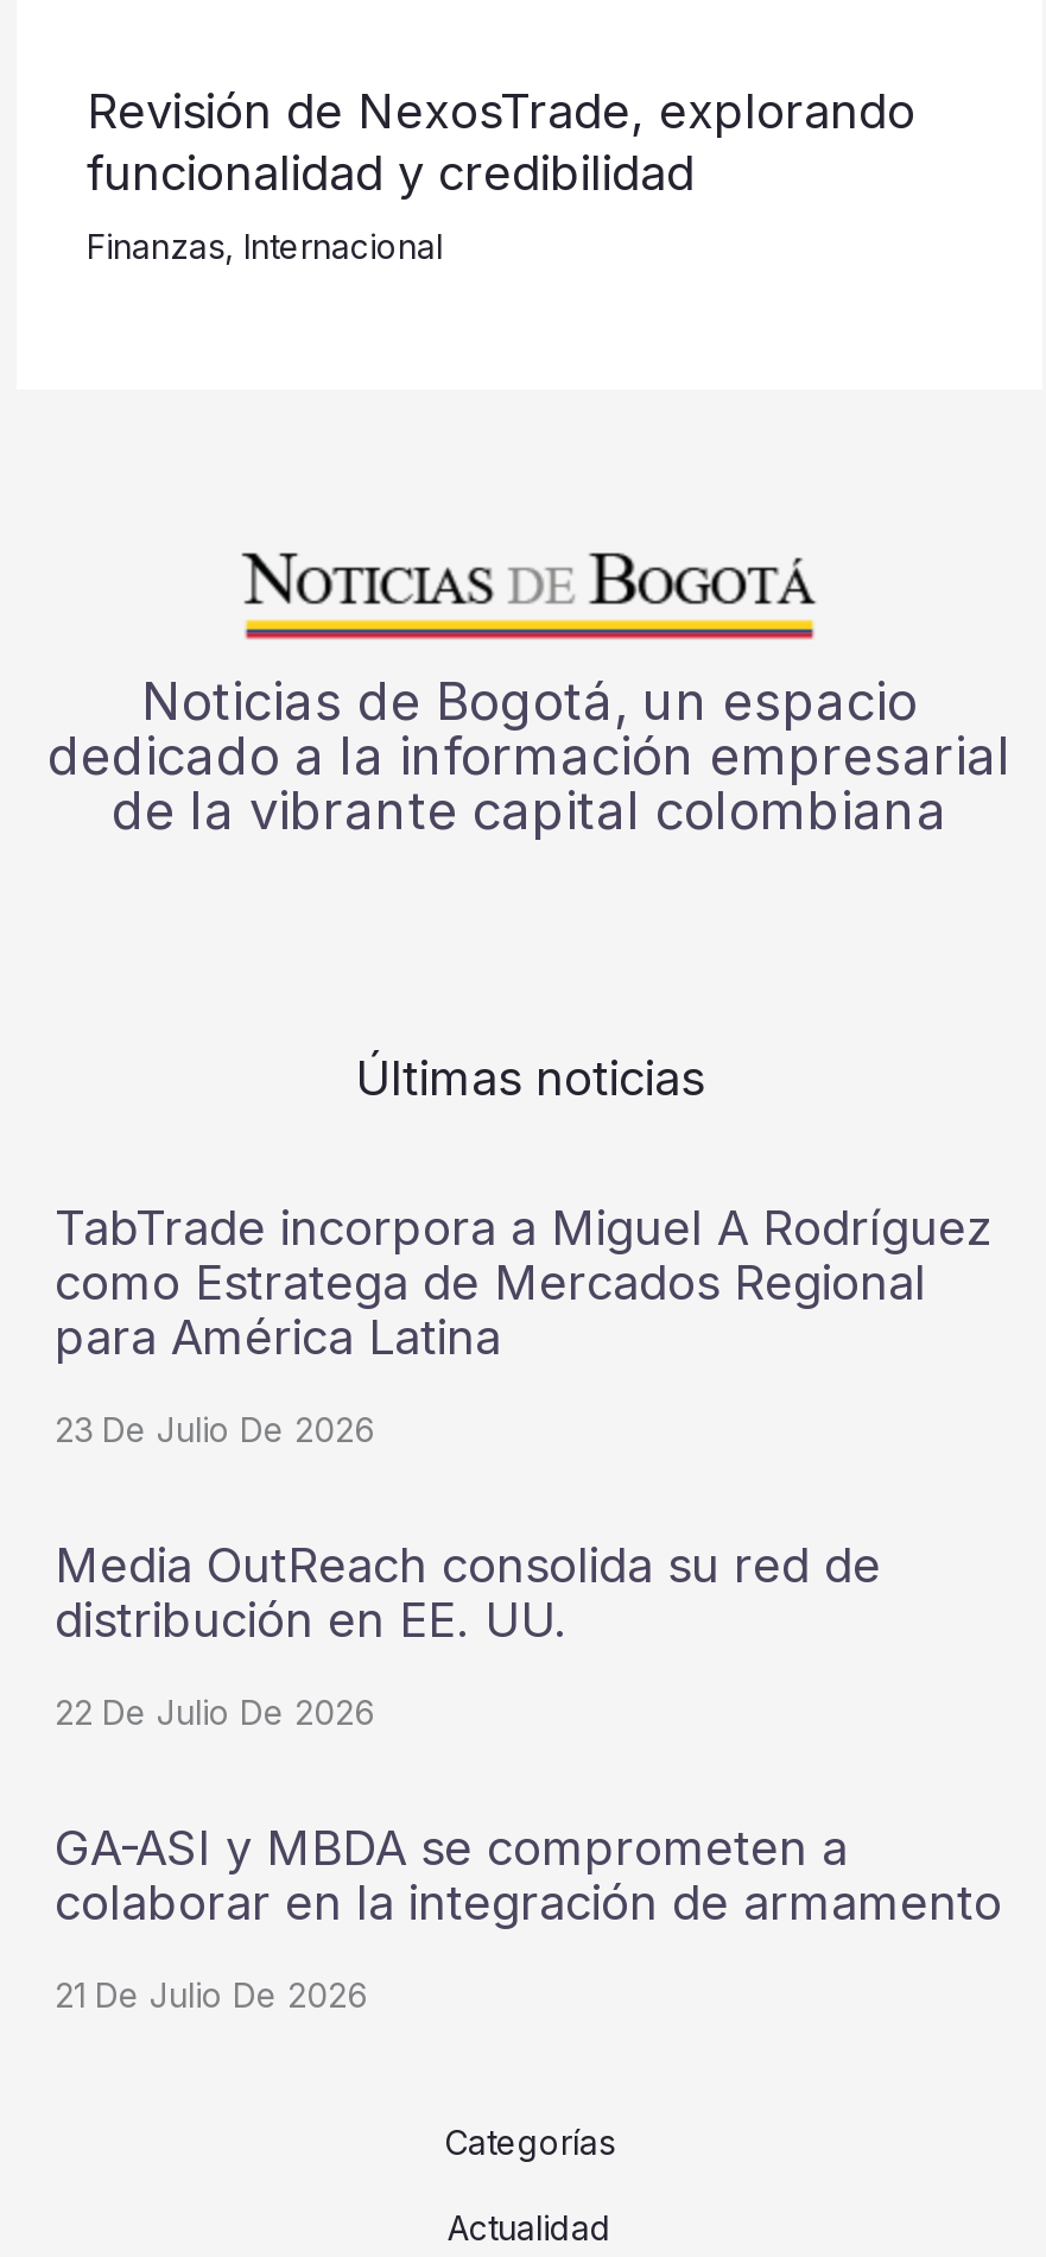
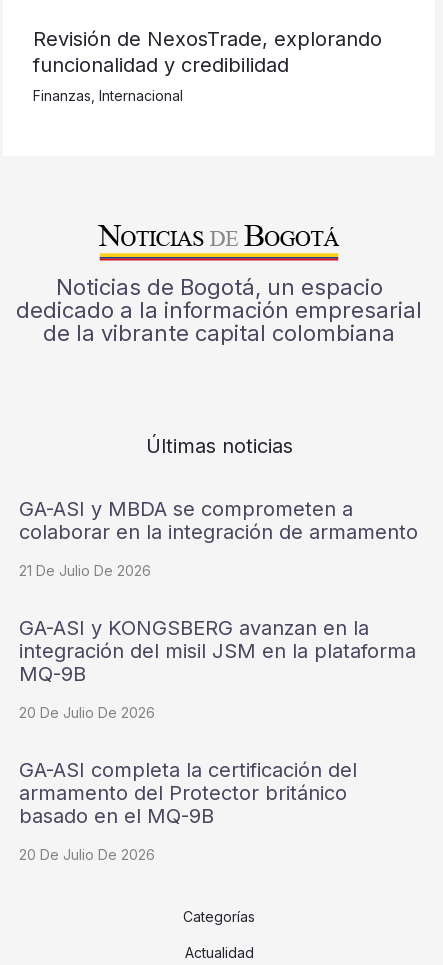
- TabTrade incorpora a Miguel A Rodríguez
- como Estratega de Mercados Regional
- para América Latina
- 23 De Julio De 2026
- Media OutReach consolida su red de
- distribución en EE. UU.
- 22 De Julio De 2026

moved up: GA-ASI y MBDA se comprometen a | colaborar en la integración de armamento | 21 De Julio De 2026

+ GA-ASI y KONGSBERG avanzan en la
+ integración del misil JSM en la plataforma
+ MQ-9B
+ 20 De Julio De 2026
+ GA-ASI completa la certificación del
+ armamento del Protector británico
+ basado en el MQ-9B
+ 20 De Julio De 2026
